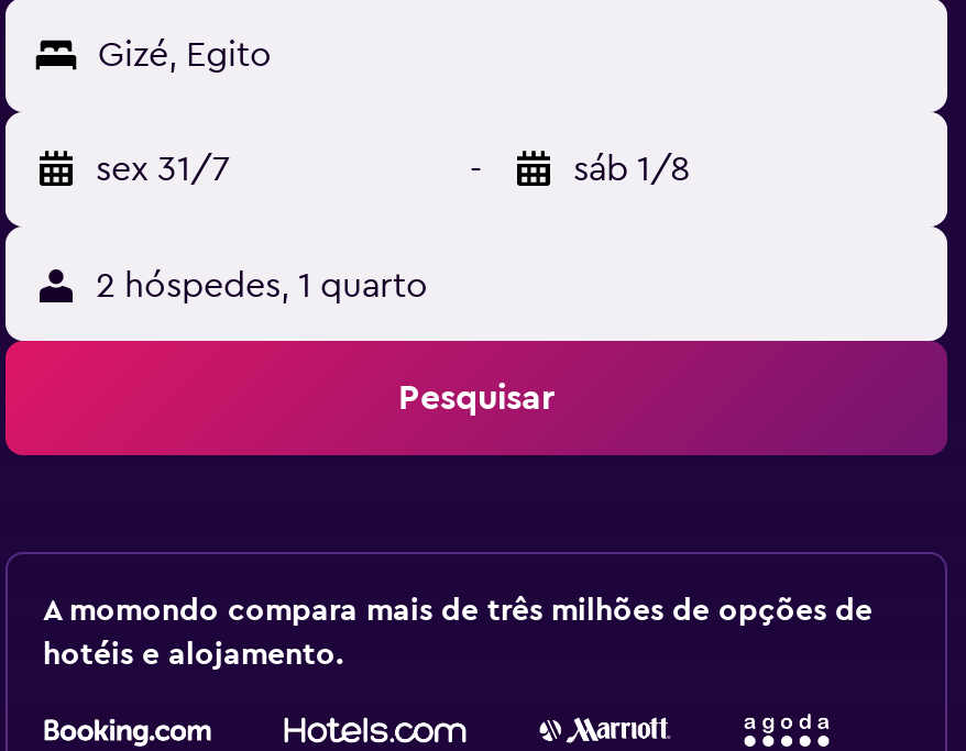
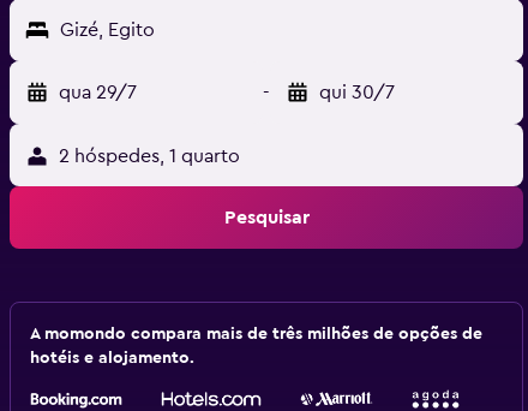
- sex 31/7
+ qua 29/7

- sáb 1/8
+ qui 30/7
